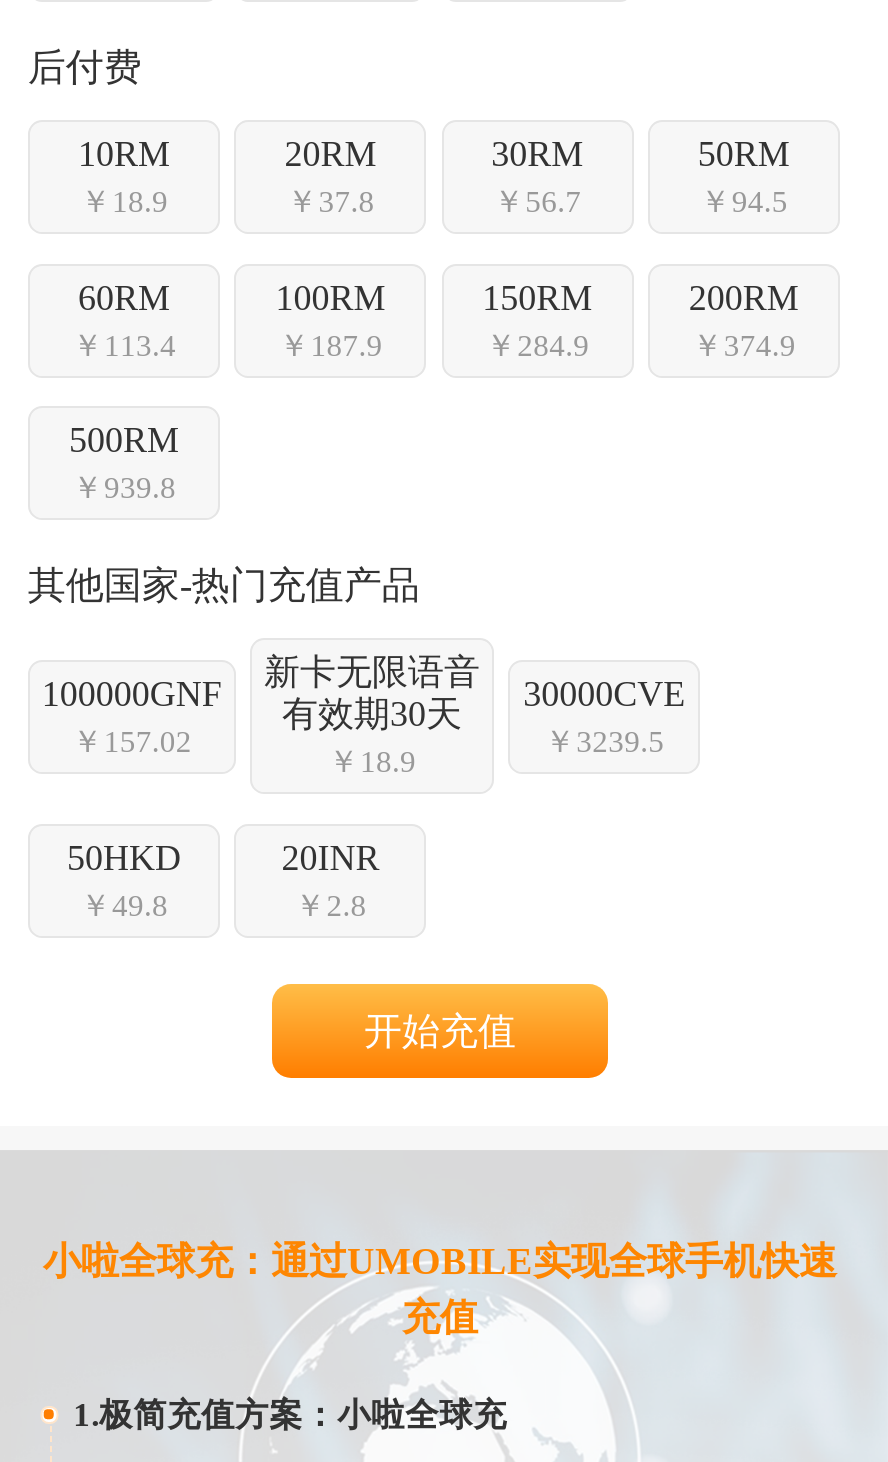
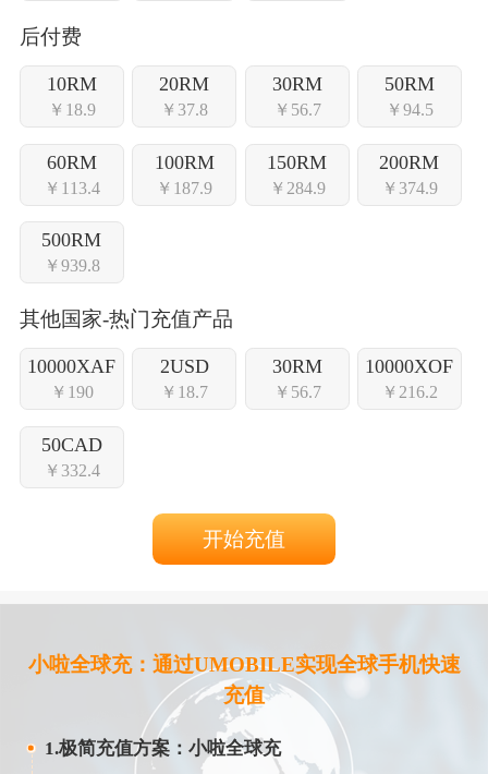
- 新卡无限语音
- 有效期30天
- ￥18.9
+ 2USD
+ ￥18.7

- 100000GNF
- ￥157.02
+ 10000XAF
+ ￥190

- 30000CVE
- ￥3239.5
+ 30RM
+ ￥56.7

- 50HKD
- ￥49.8
+ 10000XOF
+ ￥216.2

- 20INR
- ￥2.8
+ 50CAD
+ ￥332.4
